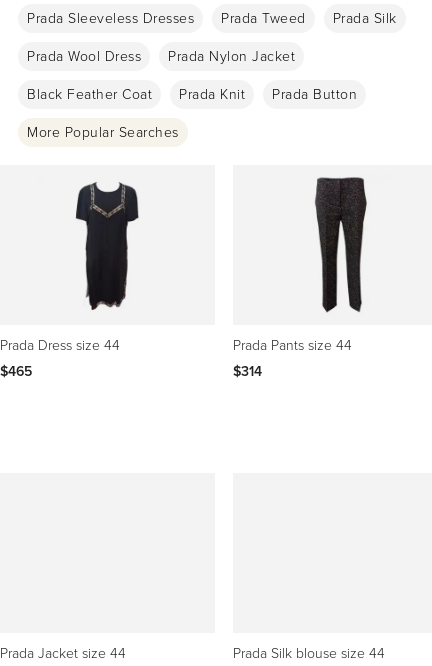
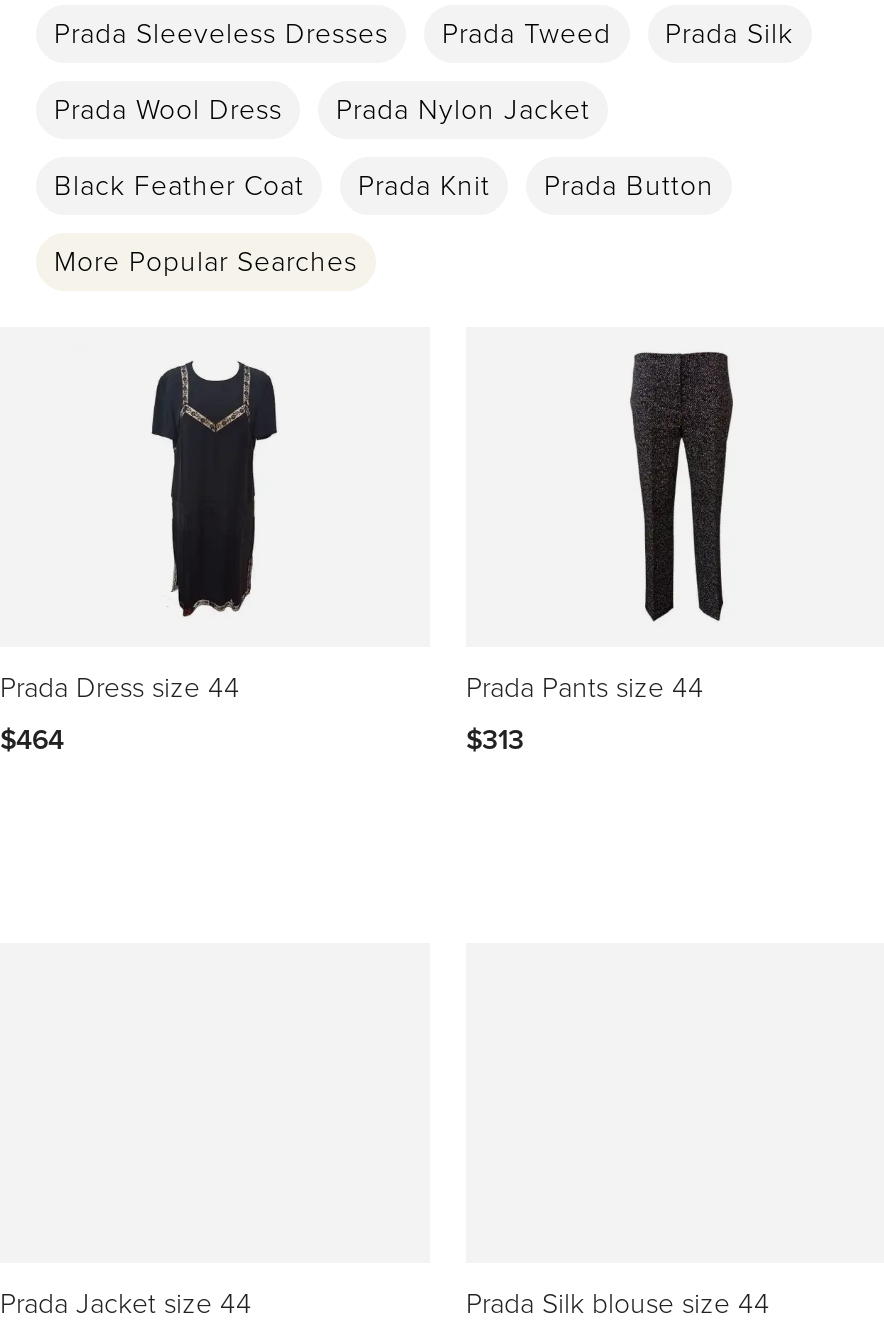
- $465
+ $464

- $314
+ $313
